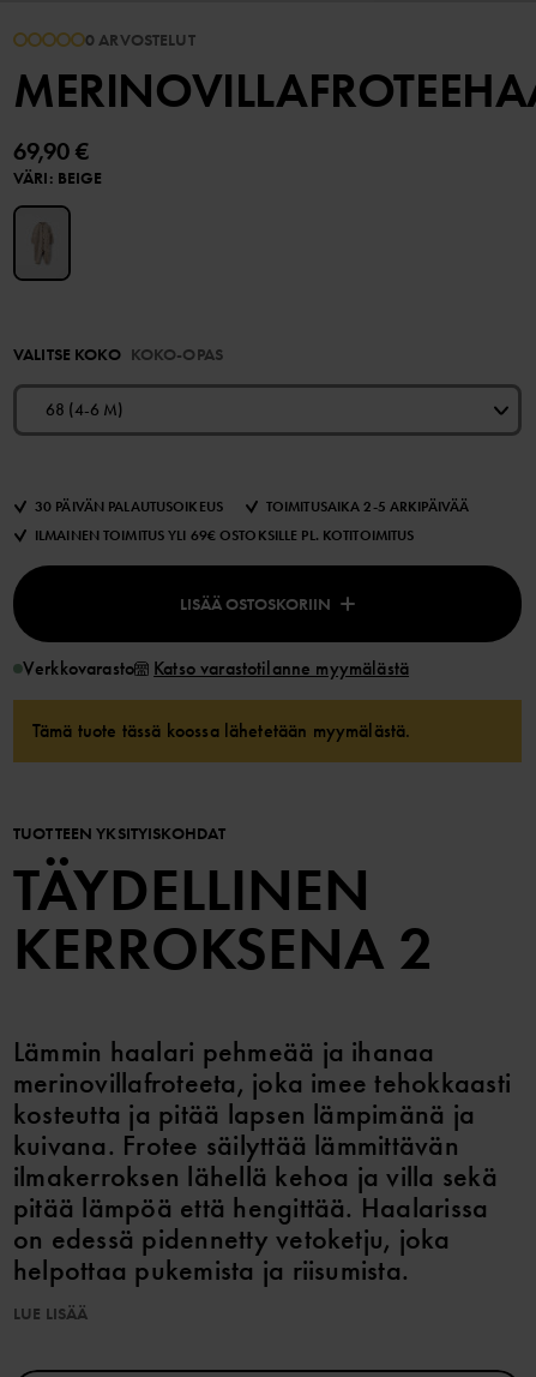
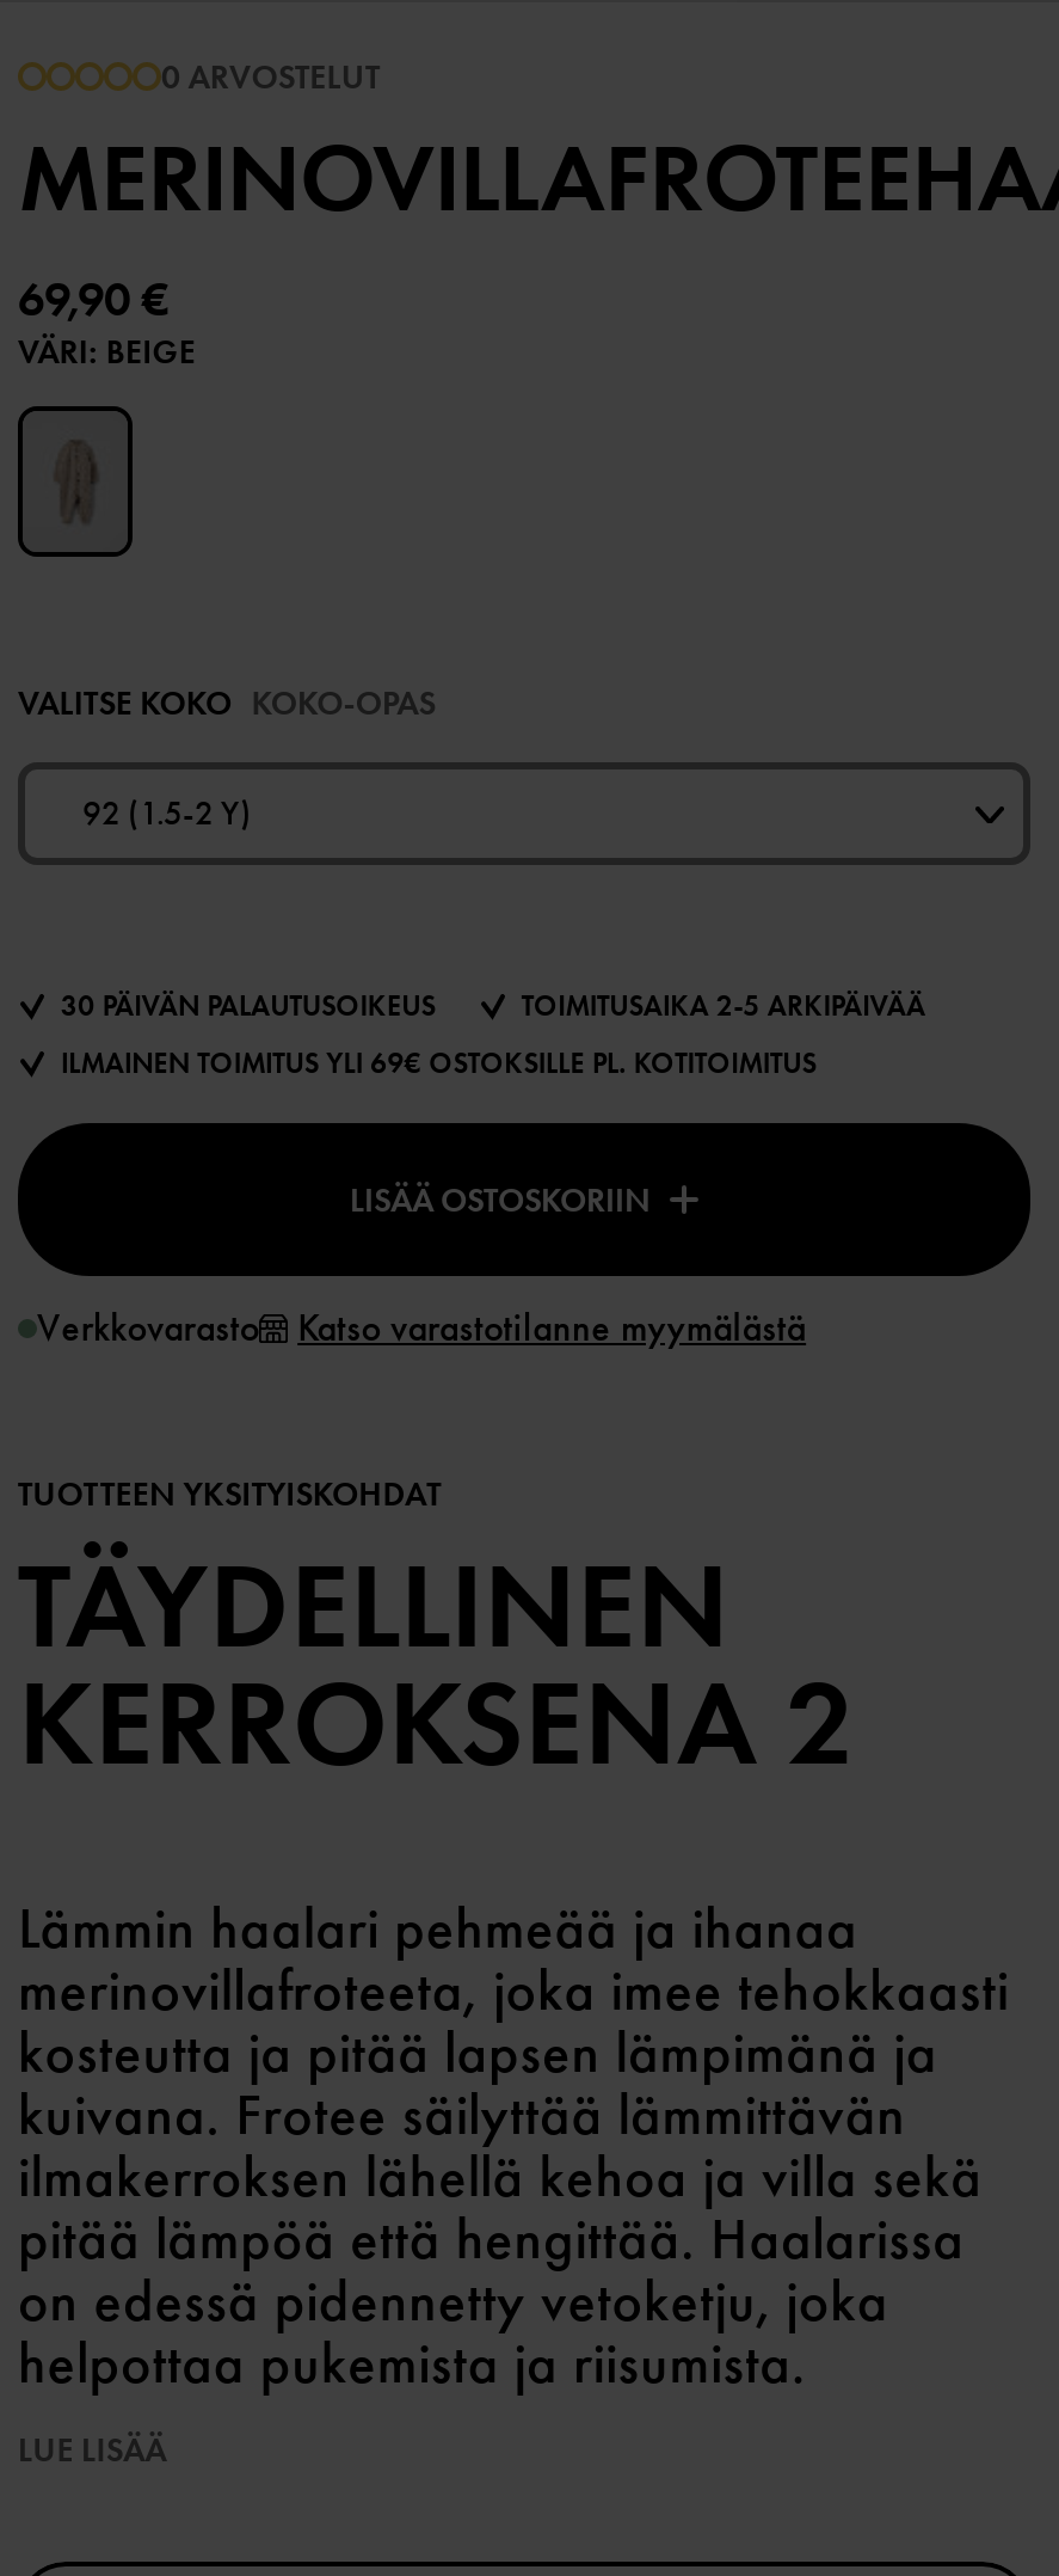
- 68 (4-6 M)
+ 92 (1.5-2 Y)

- Tämä tuote tässä koossa lähetetään myymälästä.
